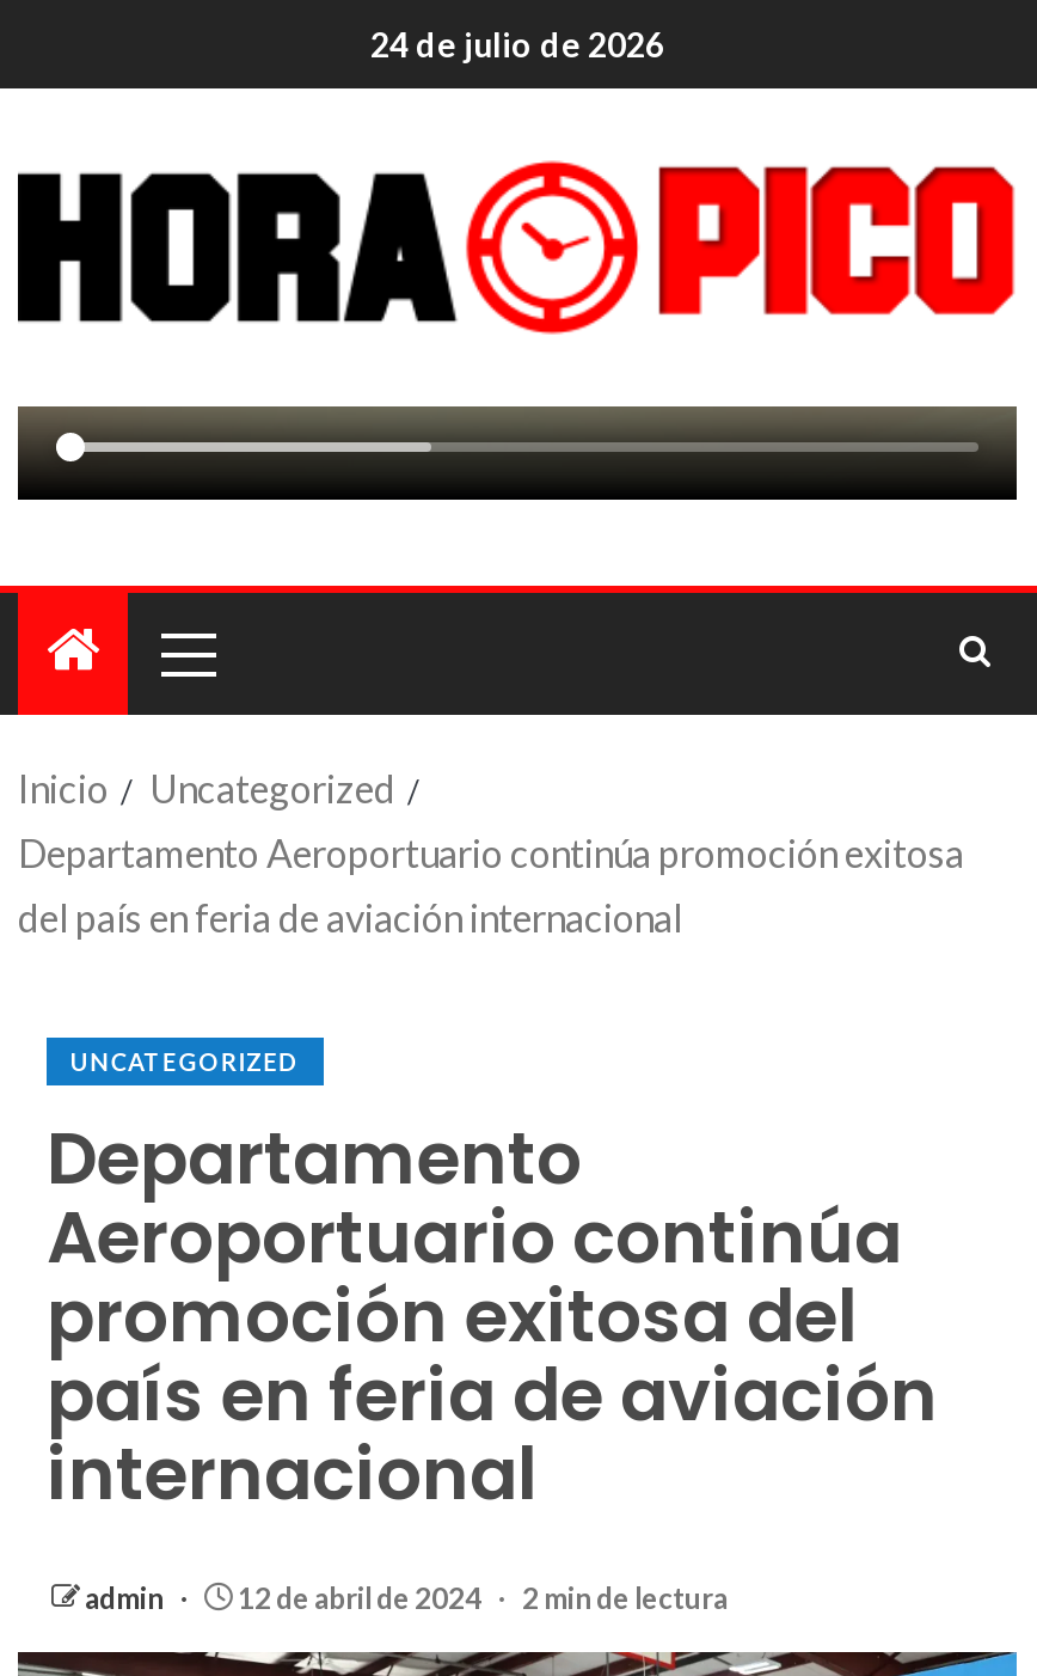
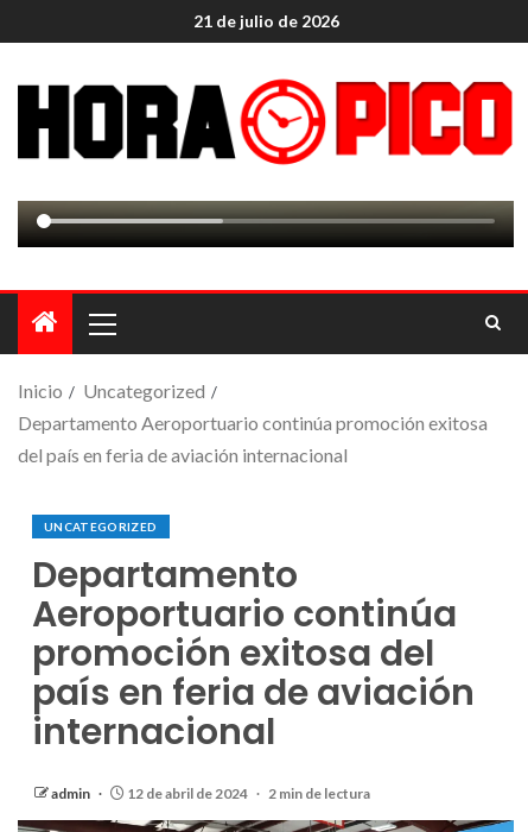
- 24 de julio de 2026
+ 21 de julio de 2026
